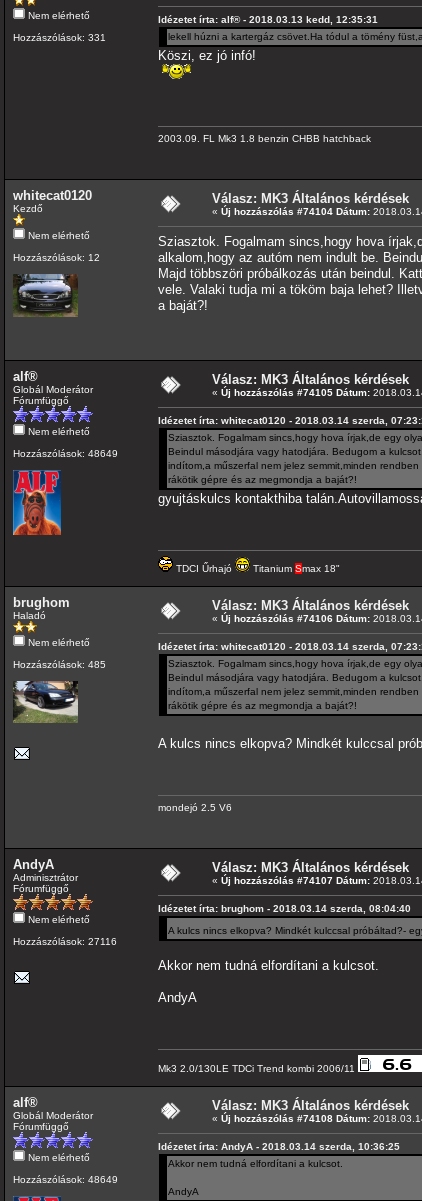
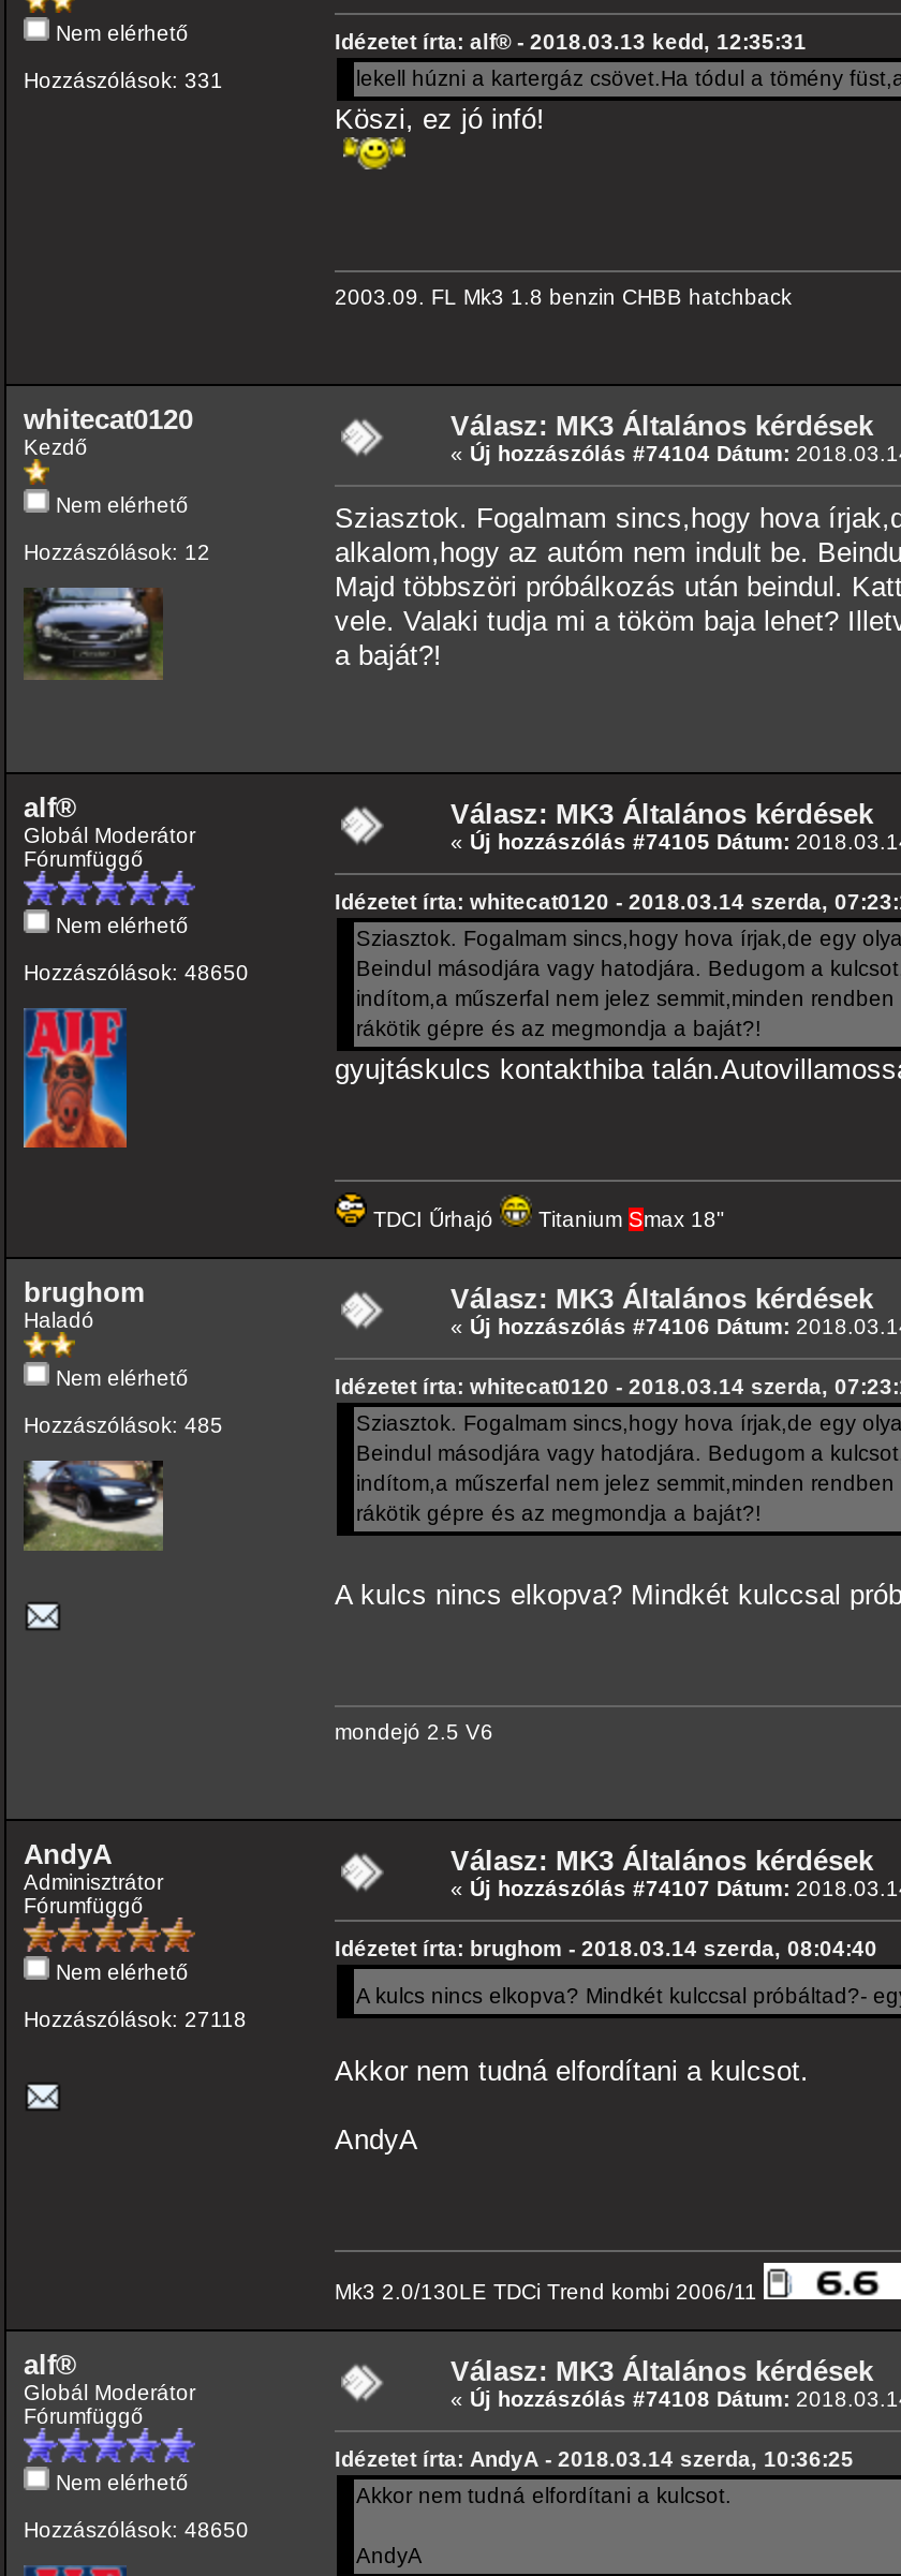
- Hozzászólások: 48649
+ Hozzászólások: 48650

- Hozzászólások: 27116
+ Hozzászólások: 27118

- Hozzászólások: 48649
+ Hozzászólások: 48650
